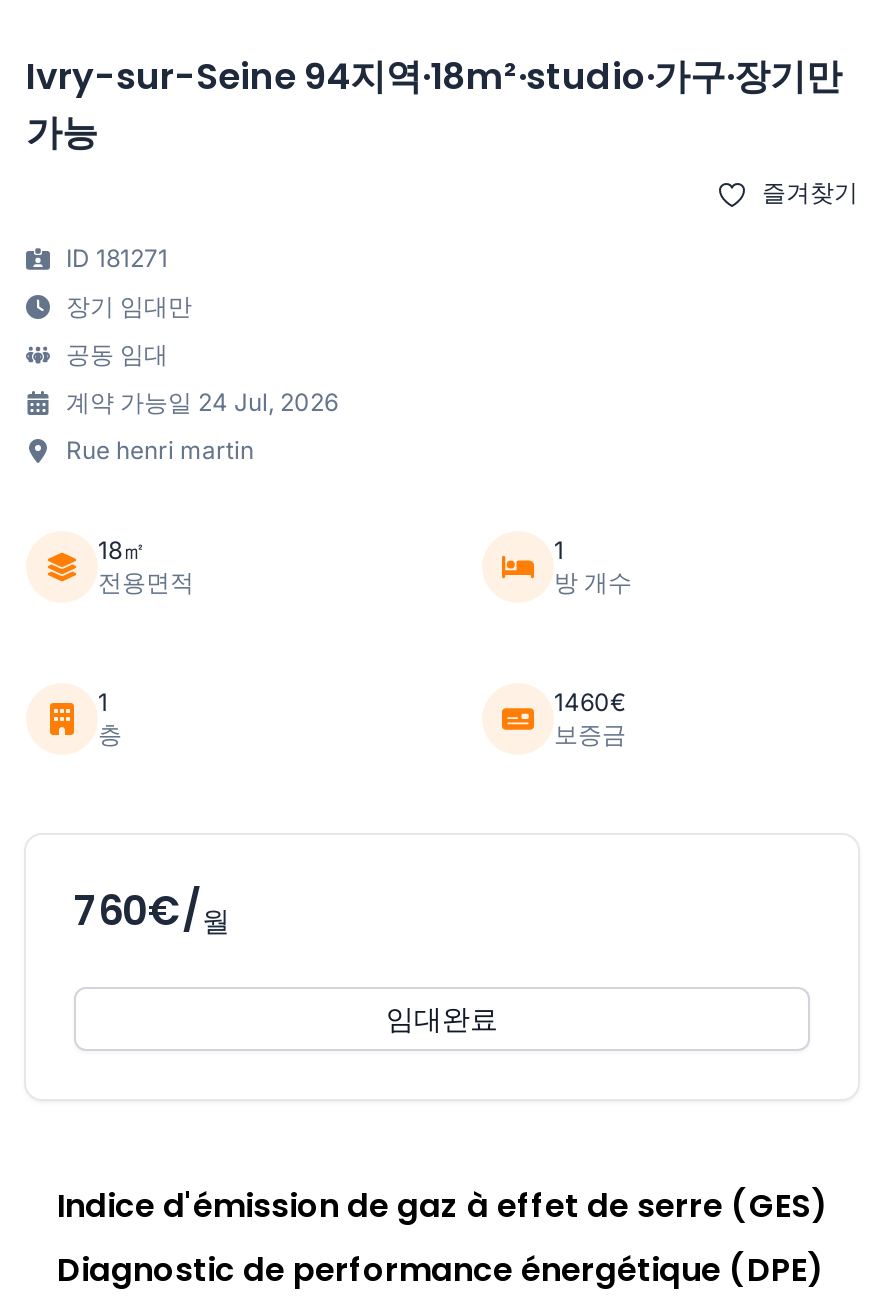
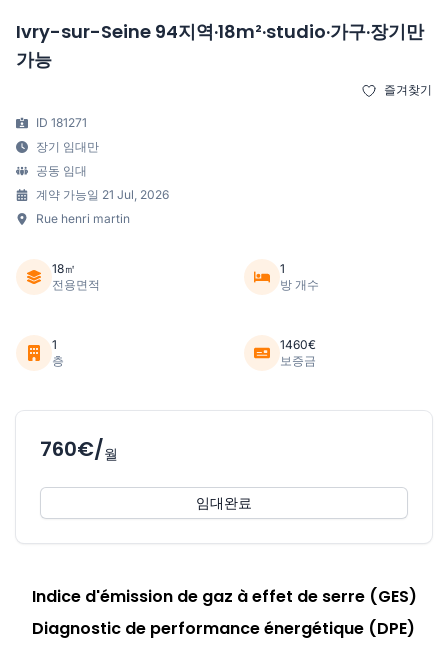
- 계약 가능일 24 Jul, 2026
+ 계약 가능일 21 Jul, 2026
